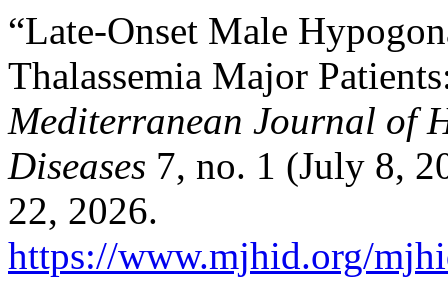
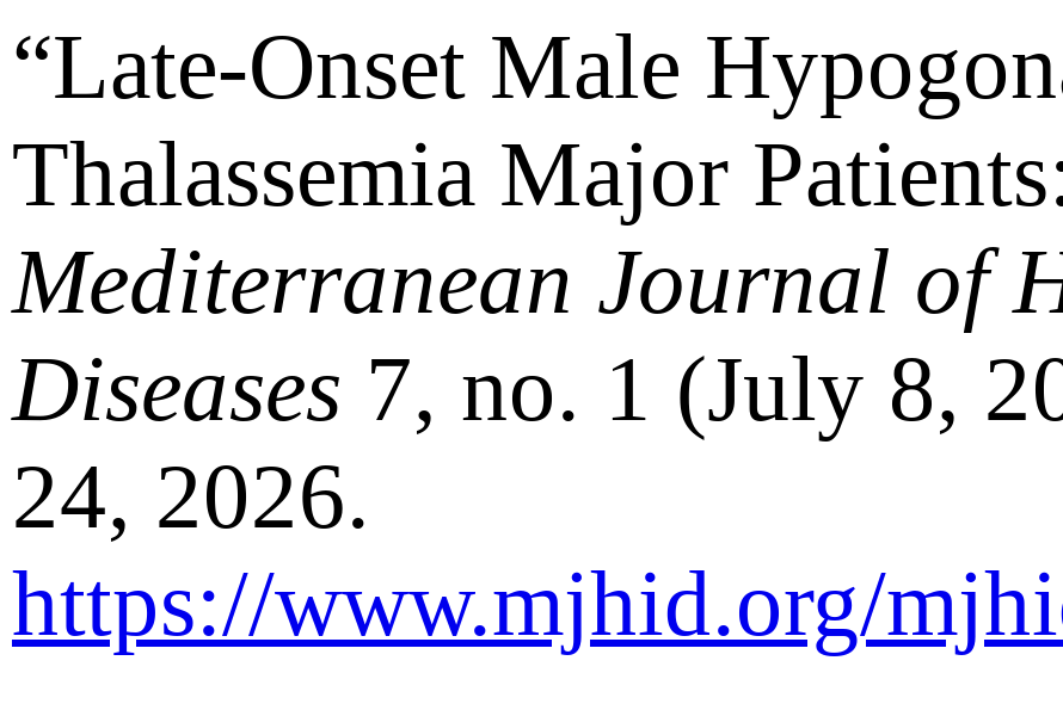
- 22, 2026.
+ 24, 2026.
